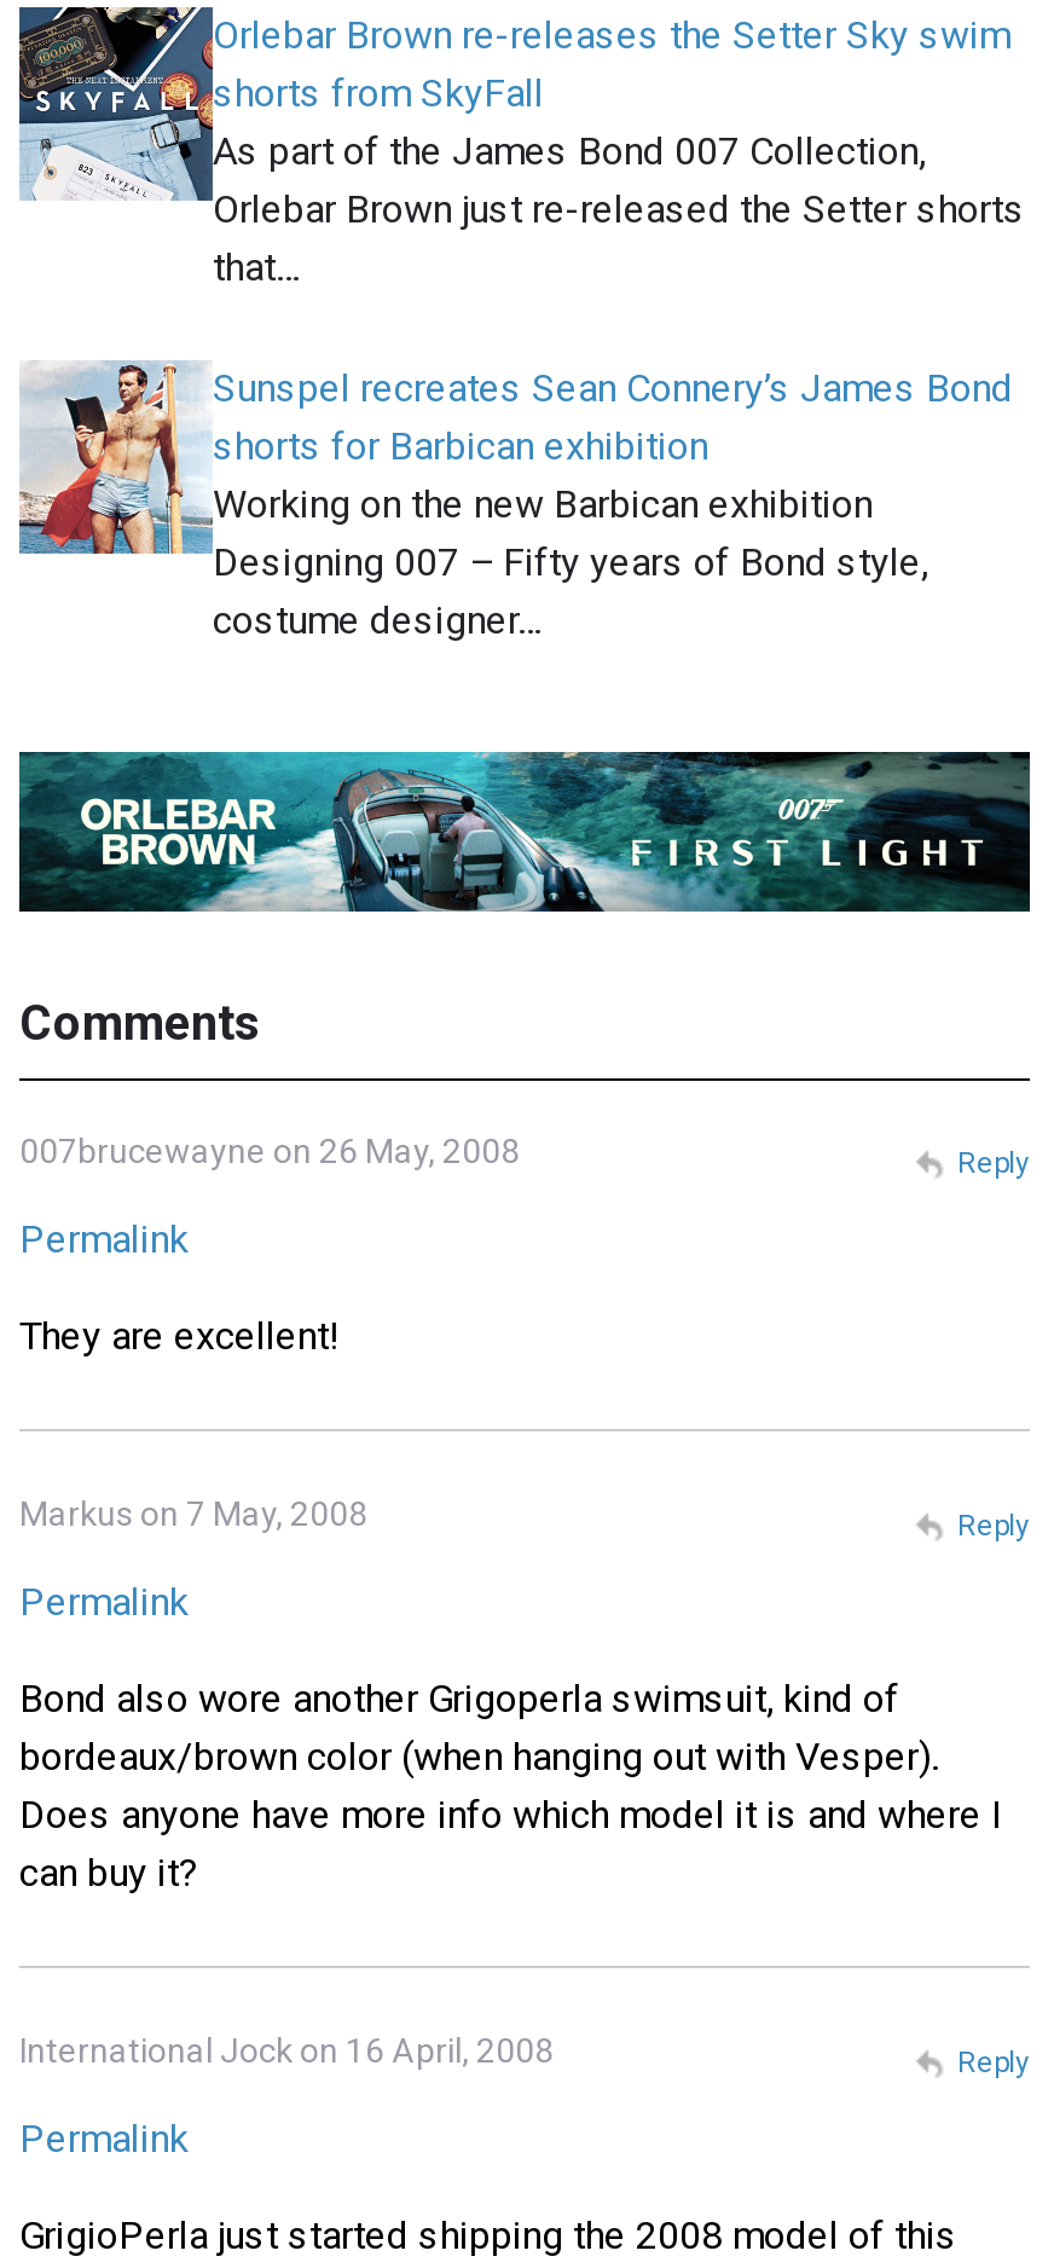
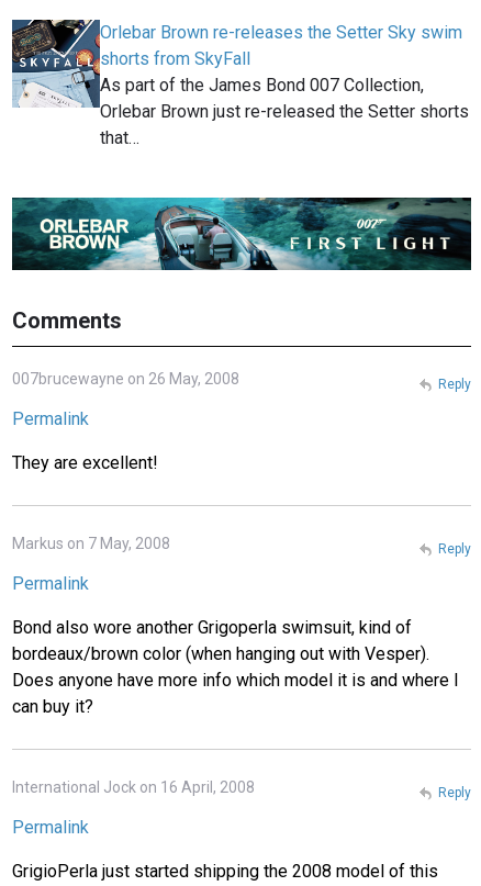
- [image]
- Sunspel recreates Sean Connery’s James Bond
- shorts for Barbican exhibition
- Working on the new Barbican exhibition
- Designing 007 – Fifty years of Bond style,
- costume designer…
